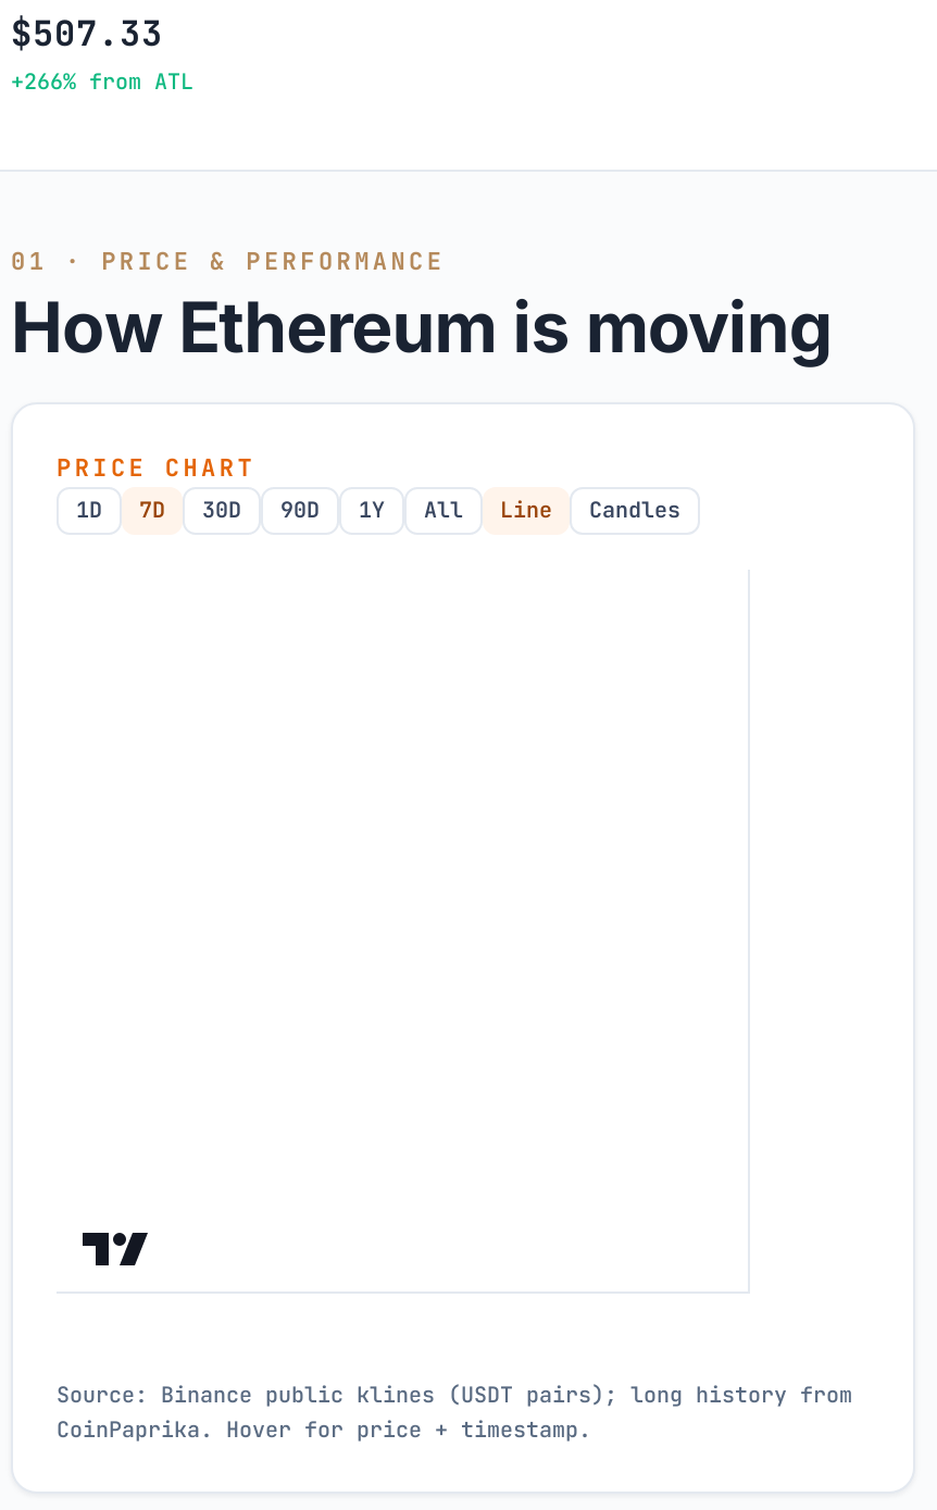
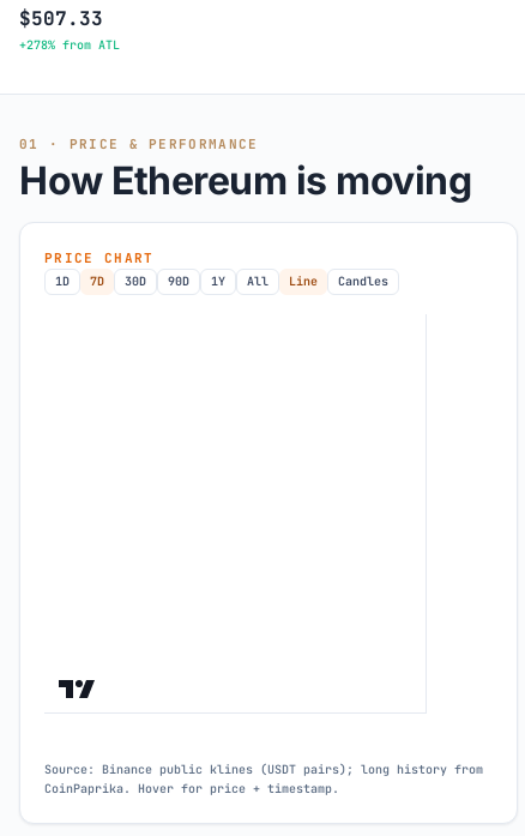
- +266% from ATL
+ +278% from ATL
